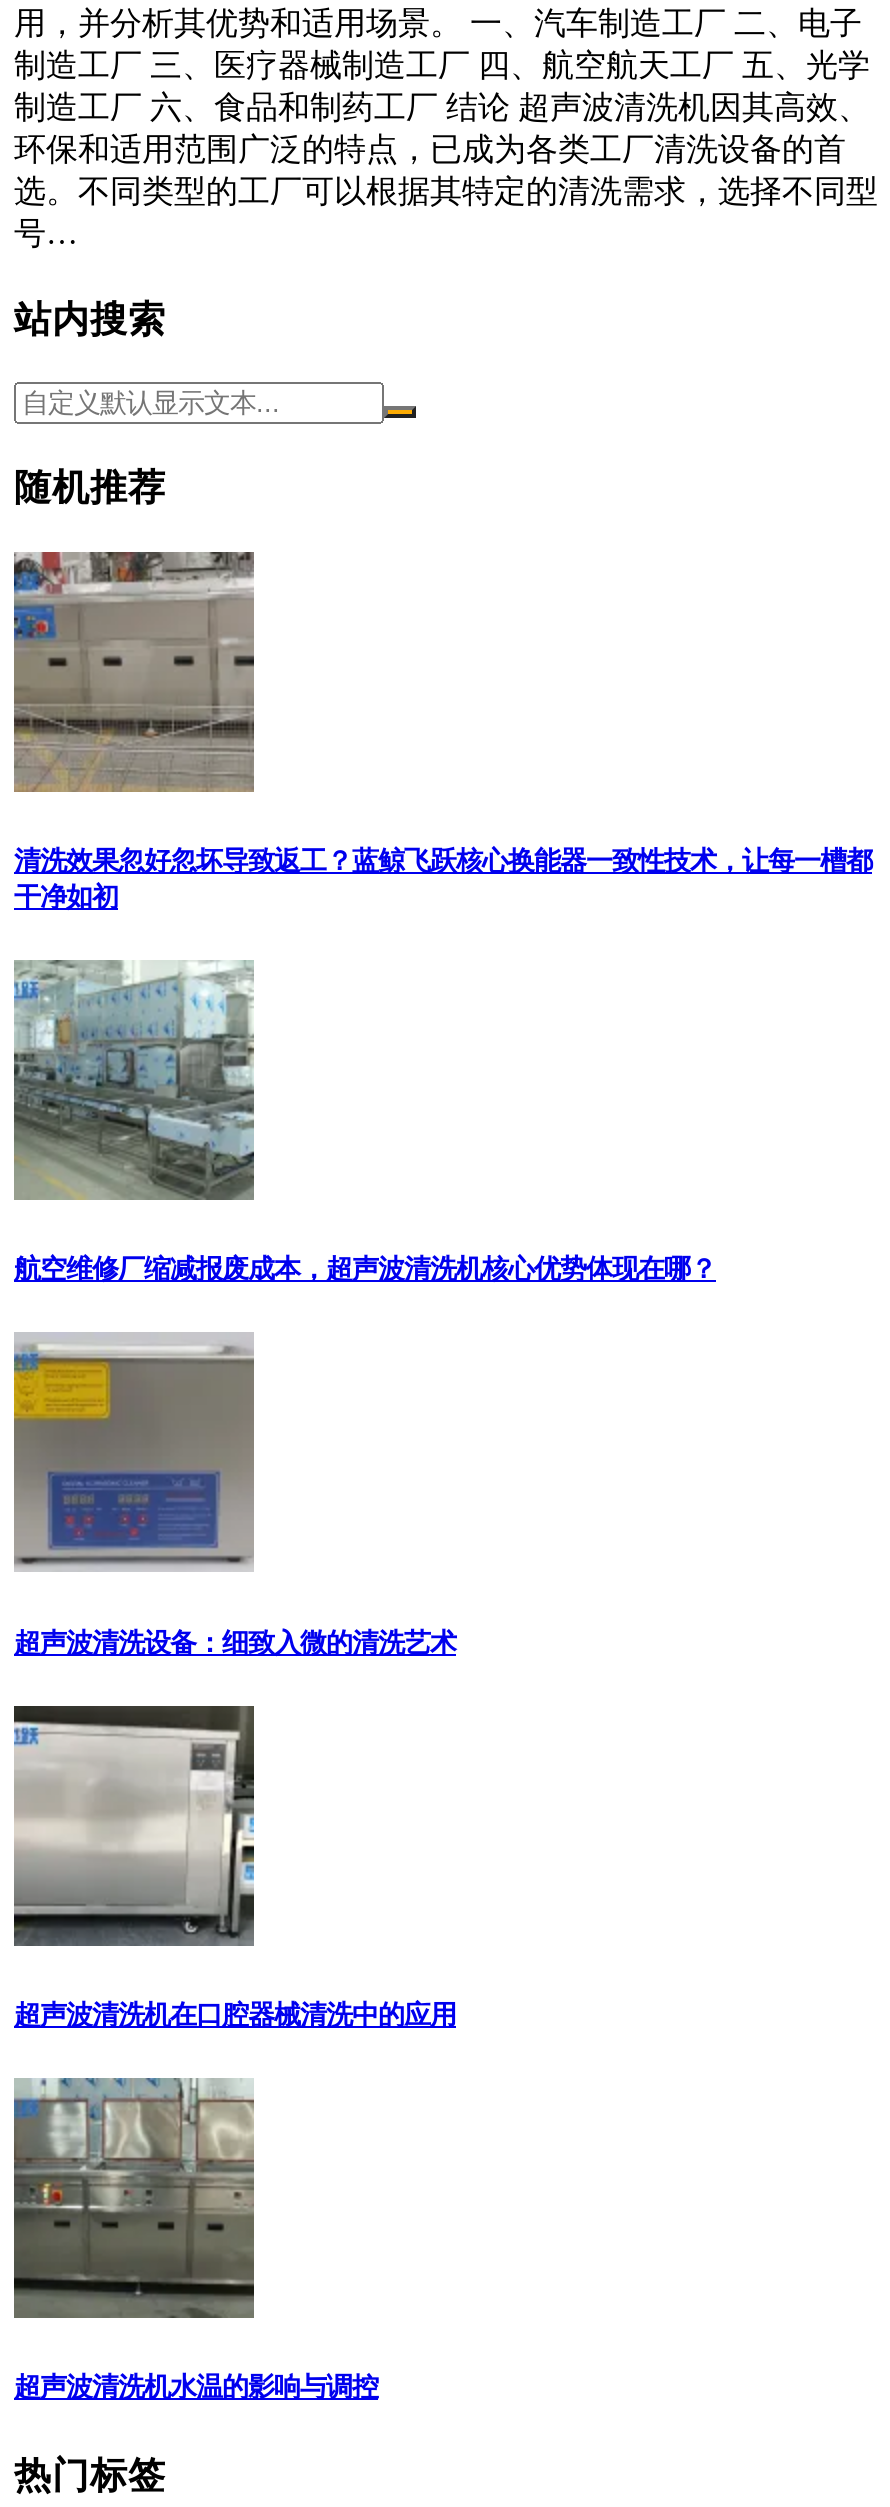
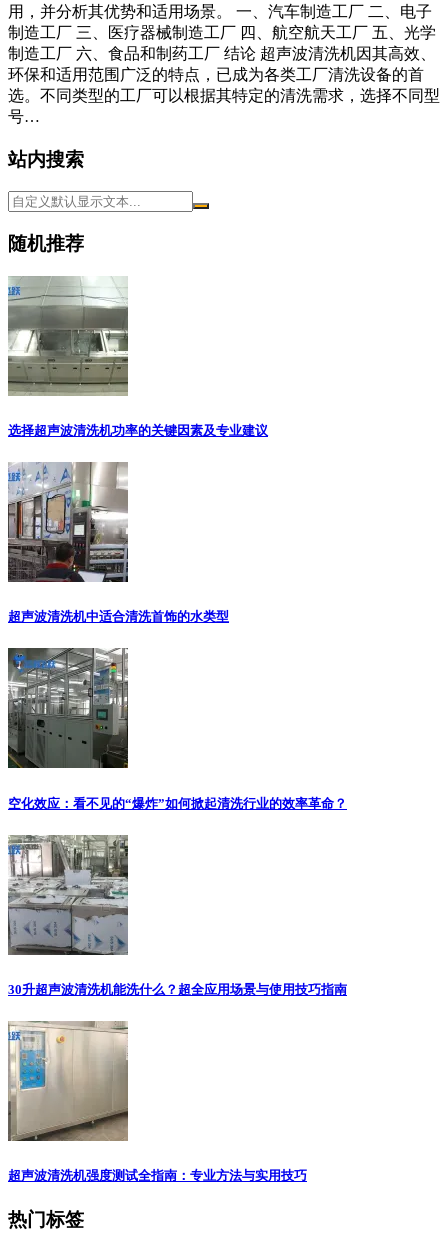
- [image]
- 清洗效果忽好忽坏导致返工？蓝鲸飞跃核心换能器一致性技术，让每一槽都
- 干净如初
+ [image]
+ 选择超声波清洗机功率的关键因素及专业建议

- [image]
- 航空维修厂缩减报废成本，超声波清洗机核心优势体现在哪？
+ [image]
+ 超声波清洗机中适合清洗首饰的水类型

- [image]
- 超声波清洗设备：细致入微的清洗艺术
+ [image]
+ 空化效应：看不见的“爆炸”如何掀起清洗行业的效率革命？

- [image]
- 超声波清洗机在口腔器械清洗中的应用
+ [image]
+ 30升超声波清洗机能洗什么？超全应用场景与使用技巧指南

- [image]
- 超声波清洗机水温的影响与调控
+ [image]
+ 超声波清洗机强度测试全指南：专业方法与实用技巧
